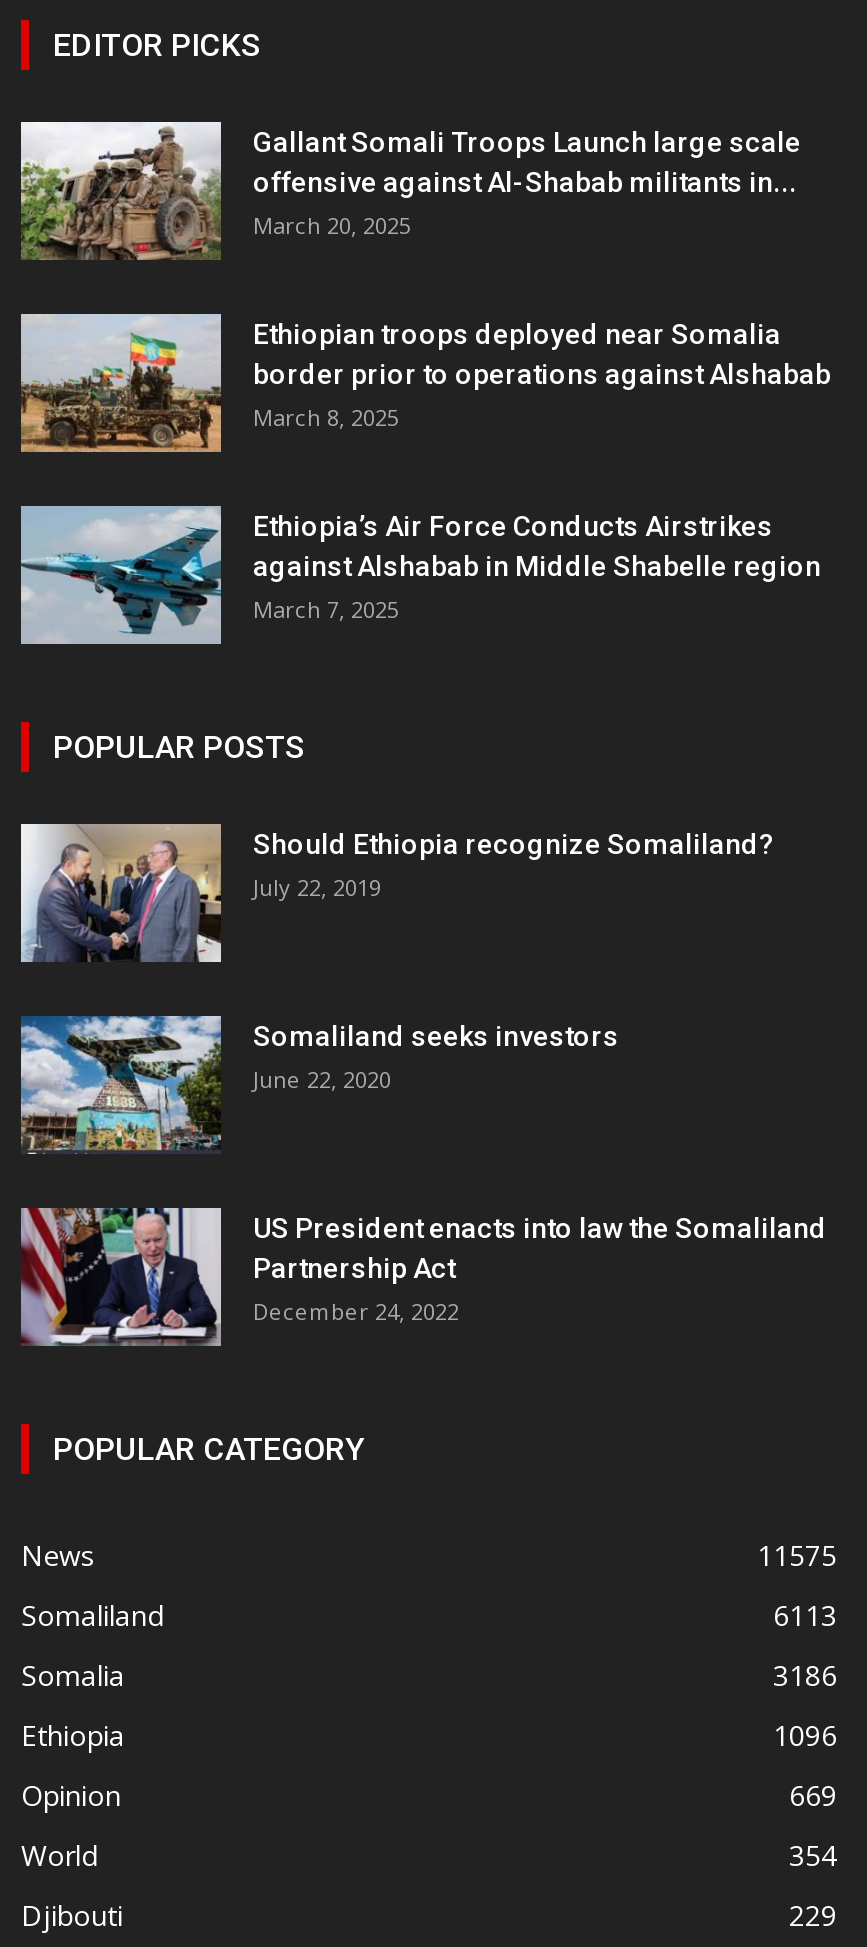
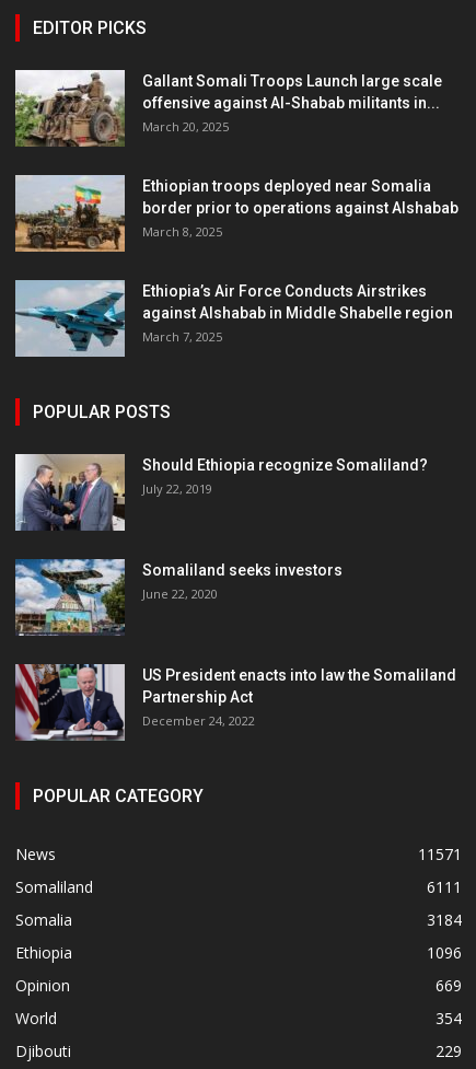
- 11575
+ 11571

- 6113
+ 6111

- 3186
+ 3184
